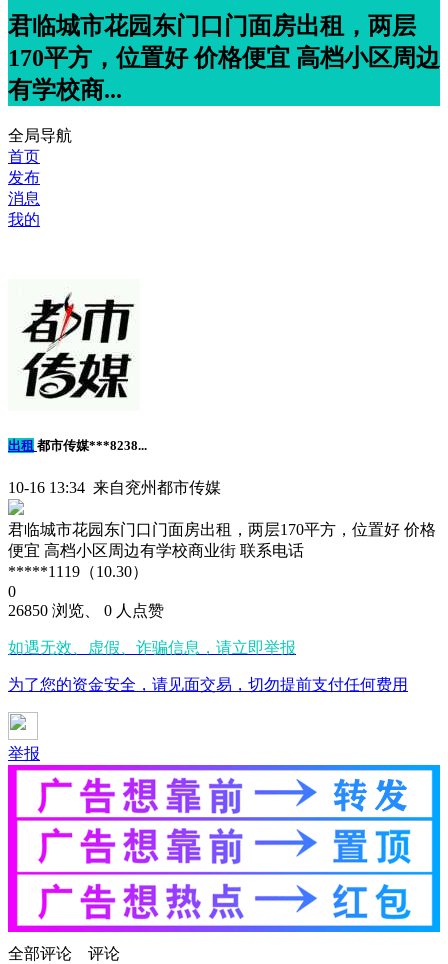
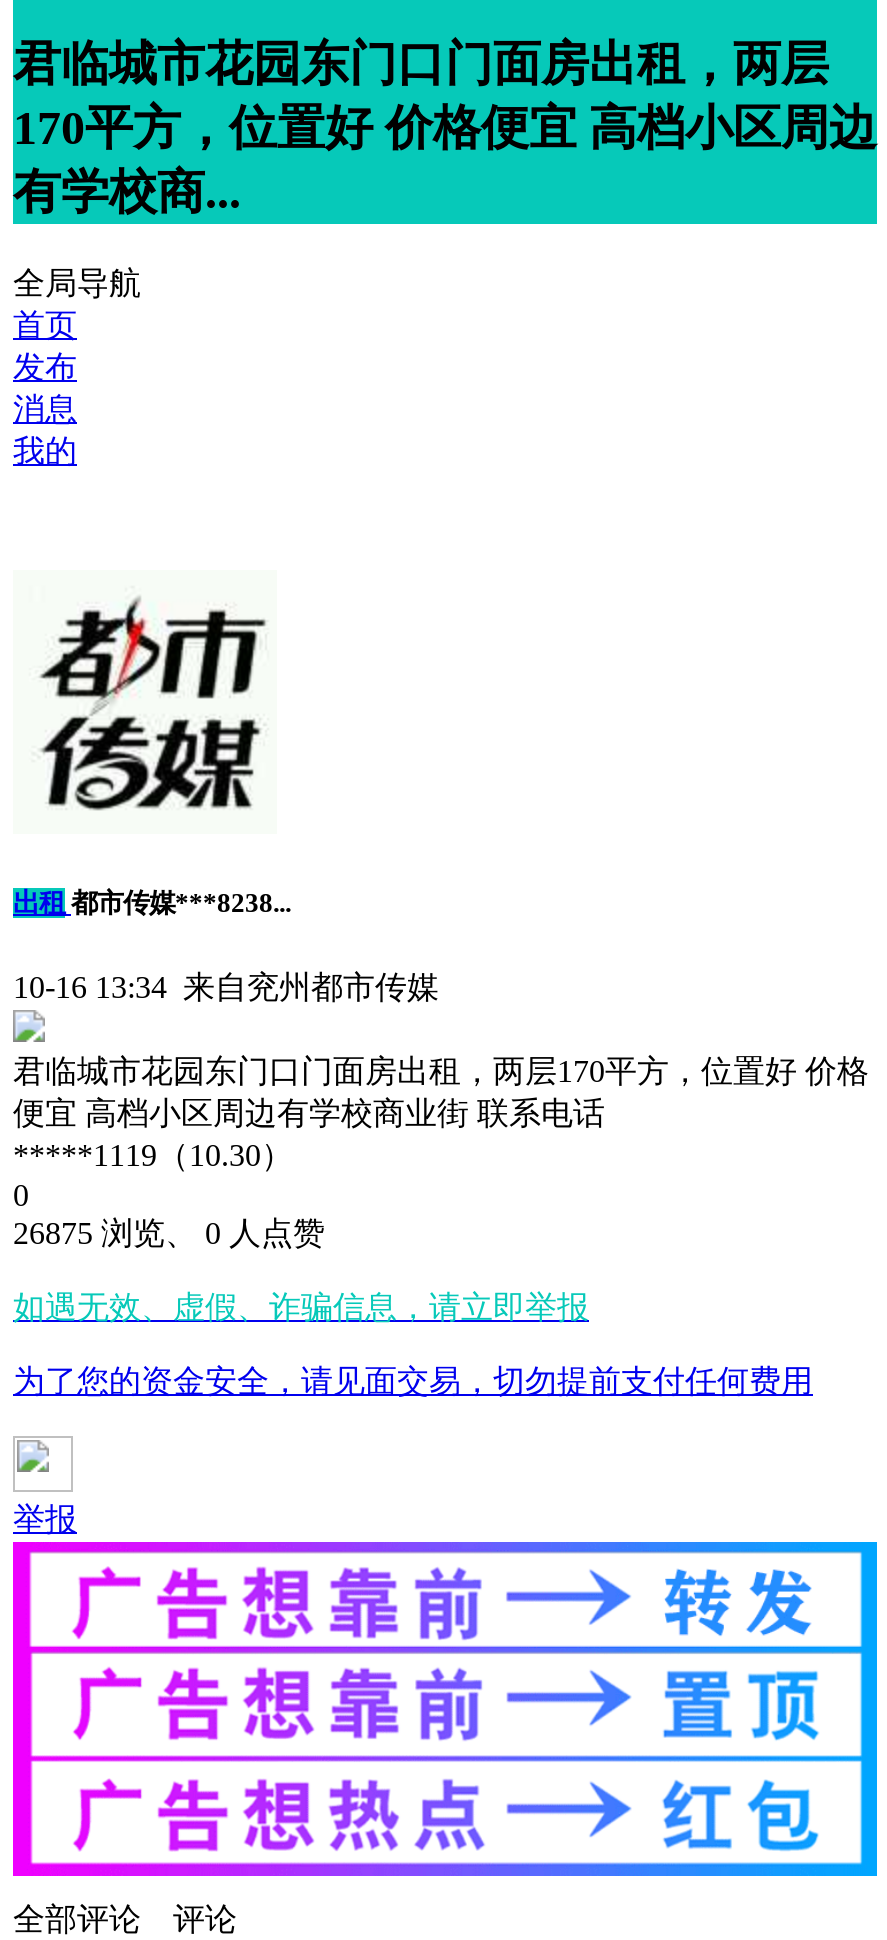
- 26850 浏览、 0 人点赞
+ 26875 浏览、 0 人点赞
